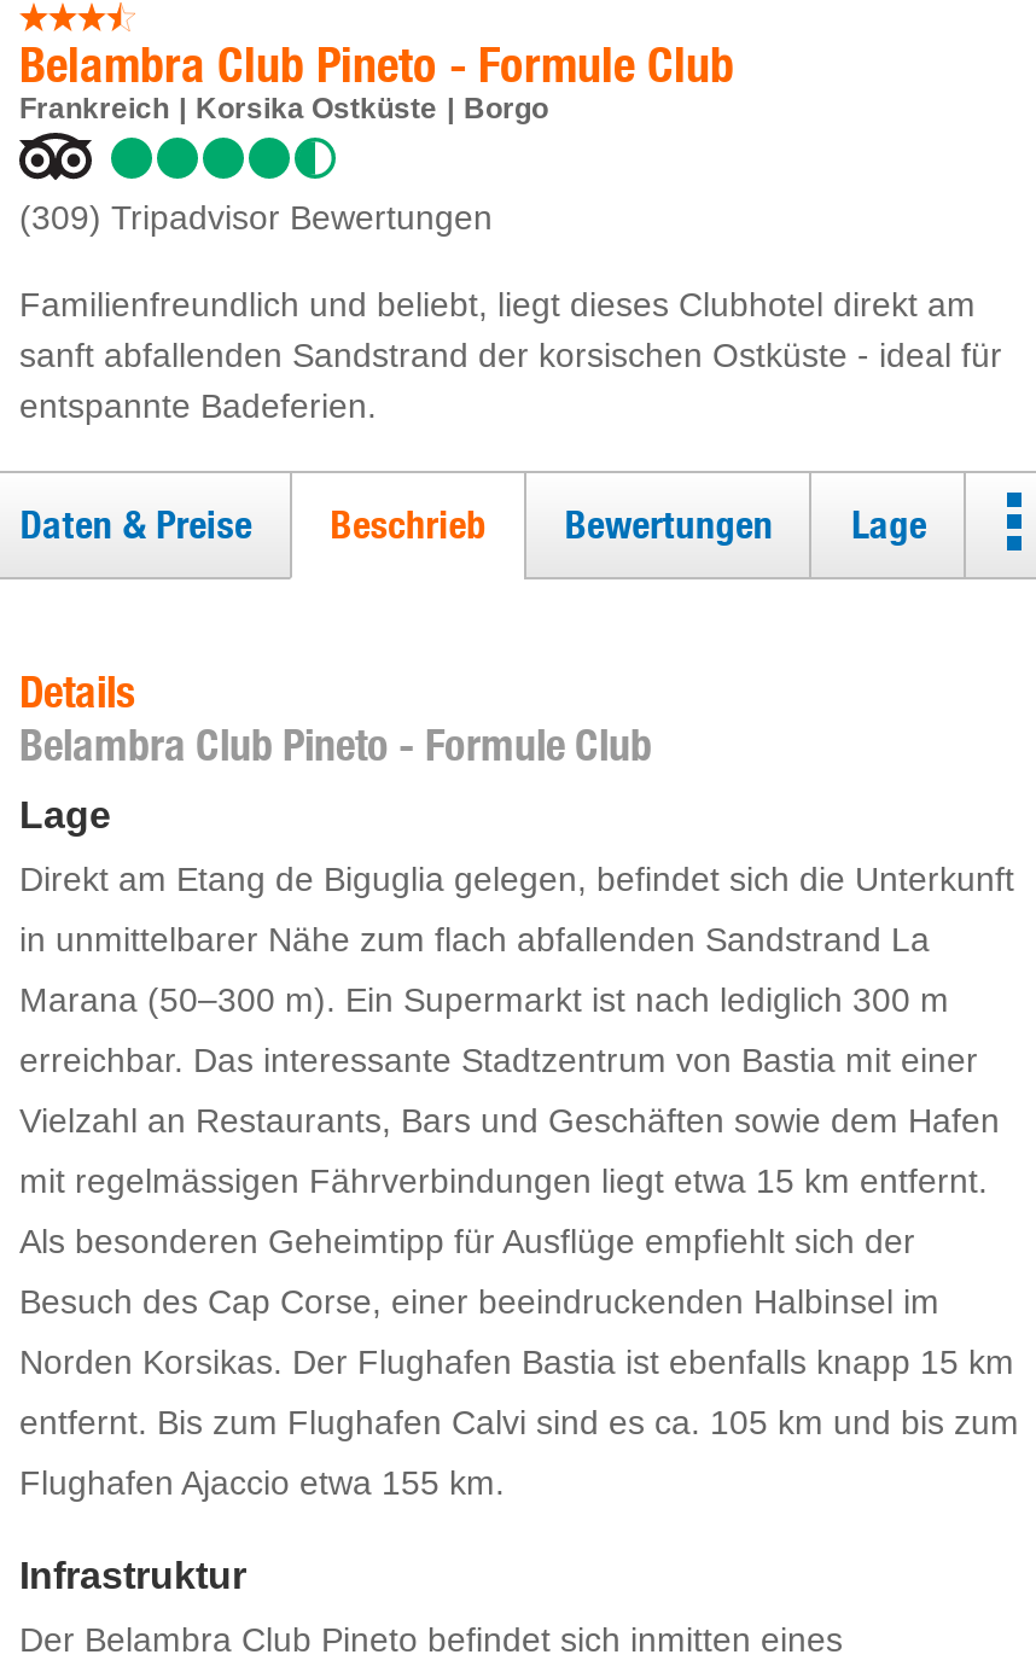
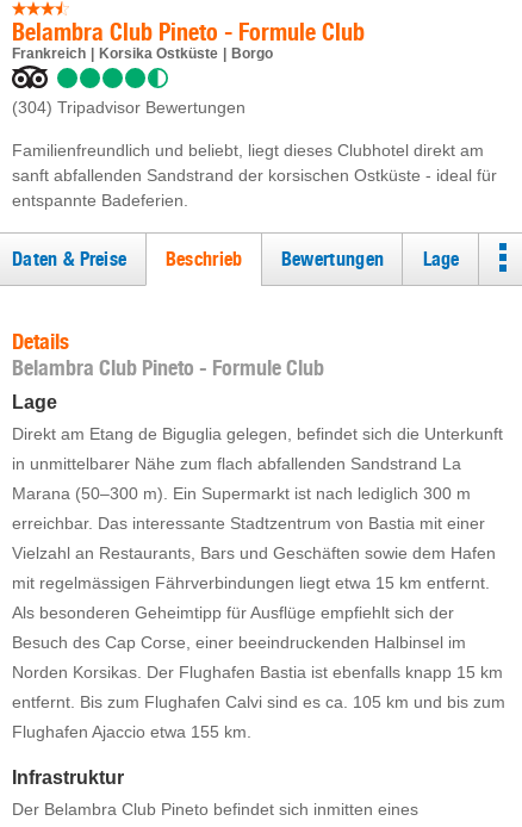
- (309) Tripadvisor Bewertungen
+ (304) Tripadvisor Bewertungen
